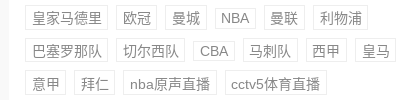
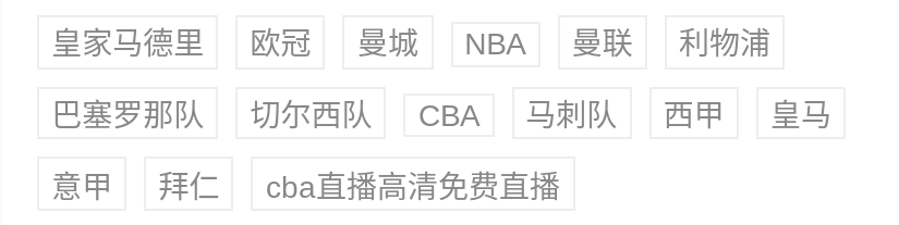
- nba原声直播
- cctv5体育直播
+ cba直播高清免费直播
